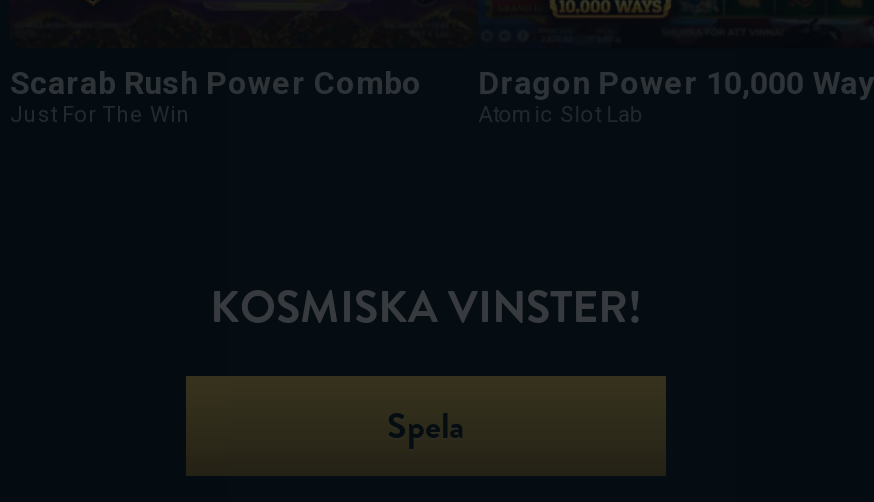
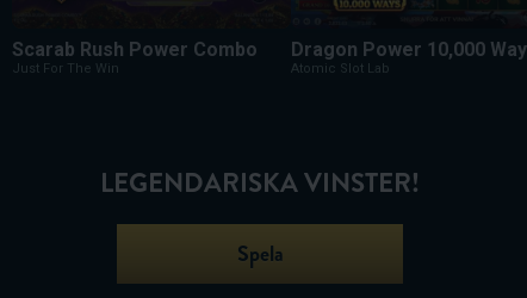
- KOSMISKA VINSTER!
+ LEGENDARISKA VINSTER!
